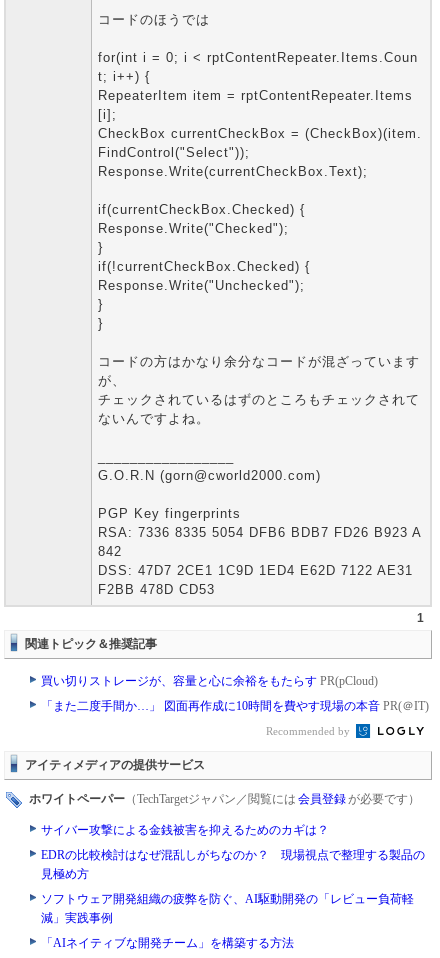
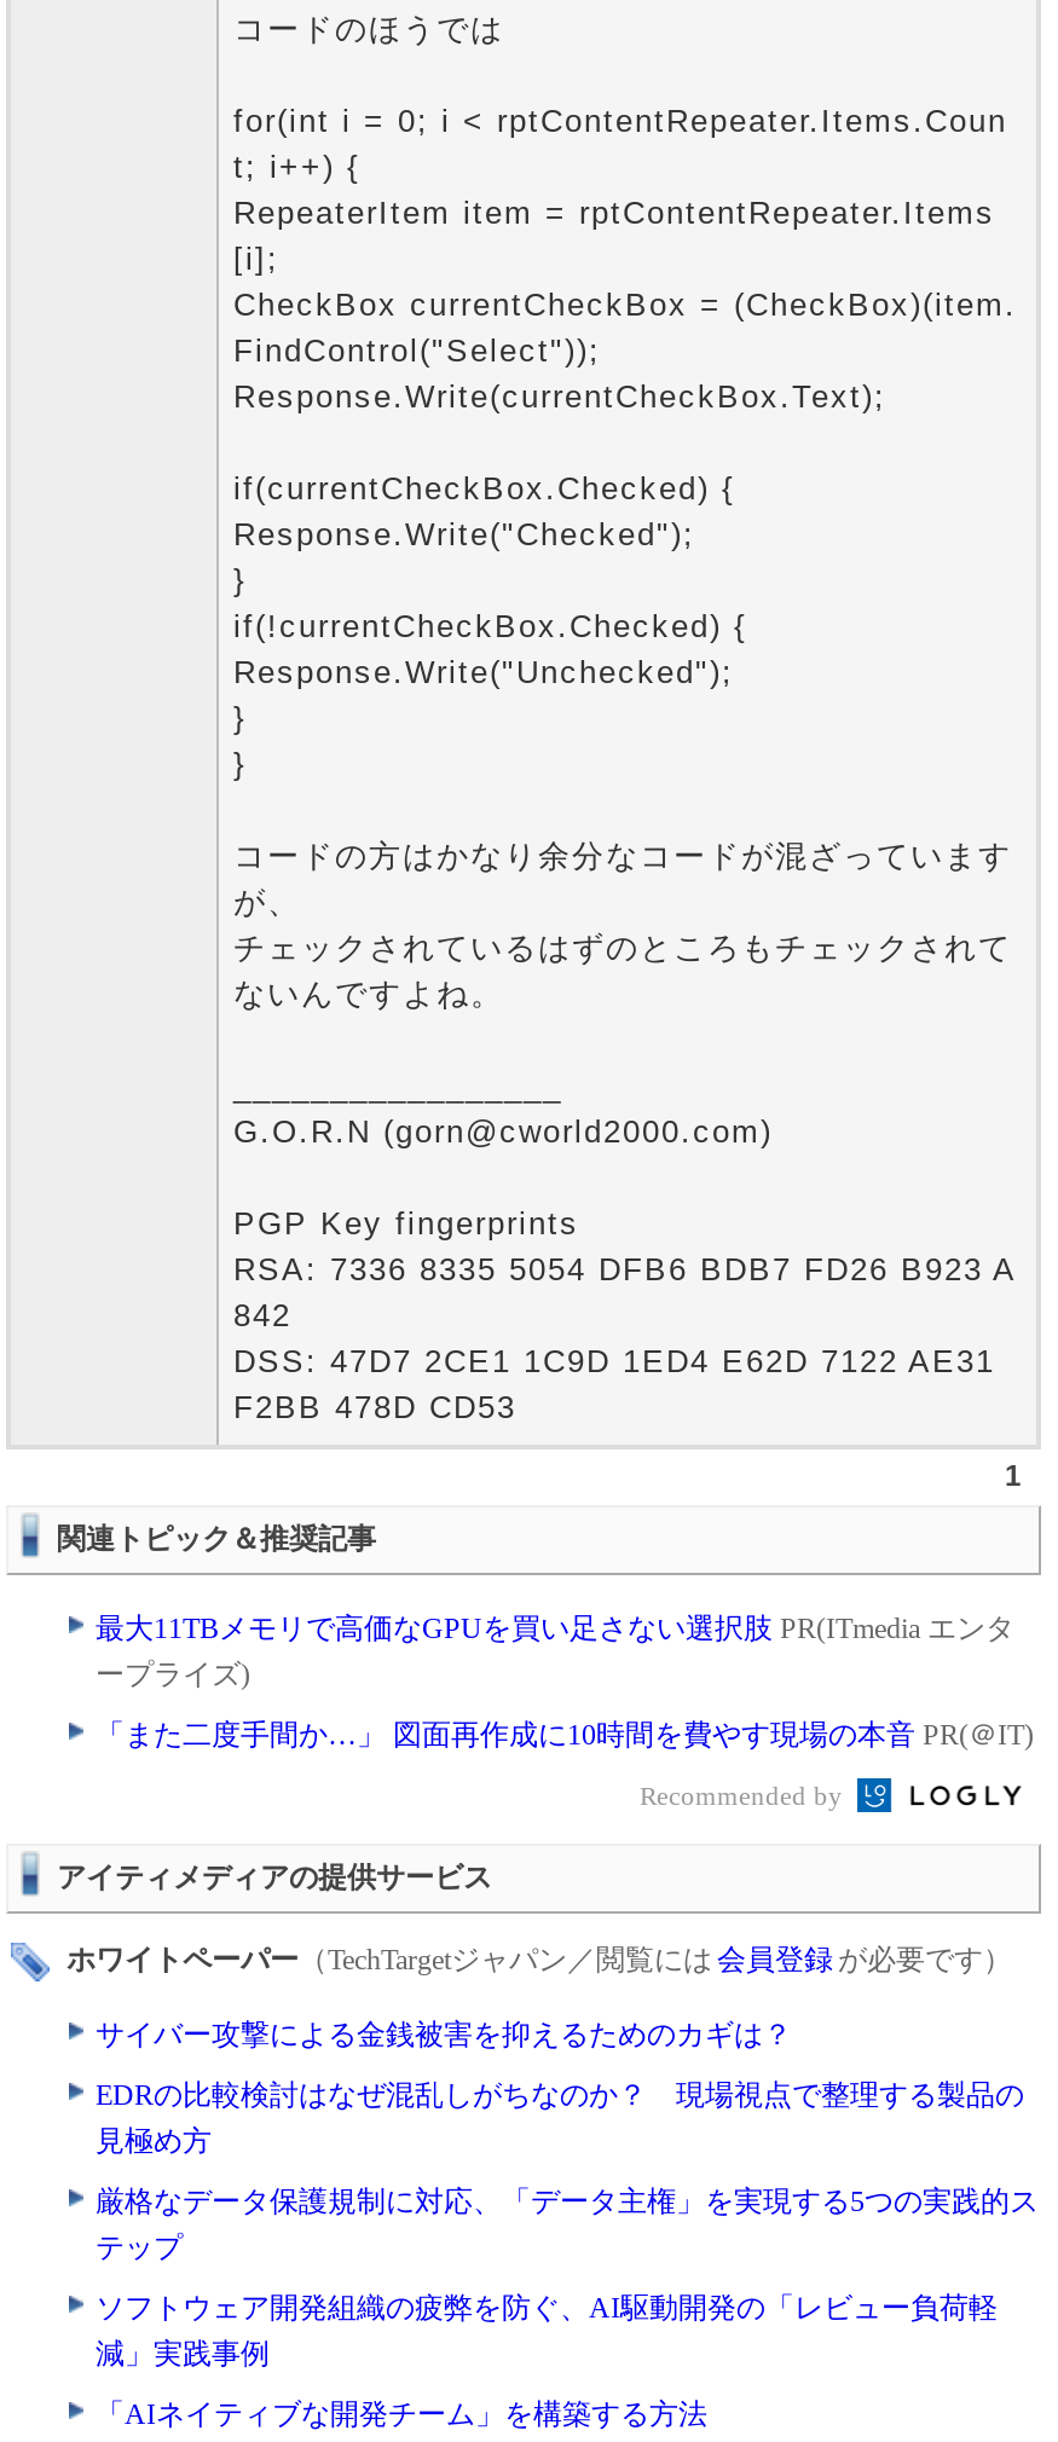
- 買い切りストレージが、容量と心に余裕をもたらすPR(pCloud)
+ 最大11TBメモリで高価なGPUを買い足さない選択肢PR(ITmedia エンタ
+ ープライズ)

+ 厳格なデータ保護規制に対応、「データ主権」を実現する5つの実践的ス
+ テップ
